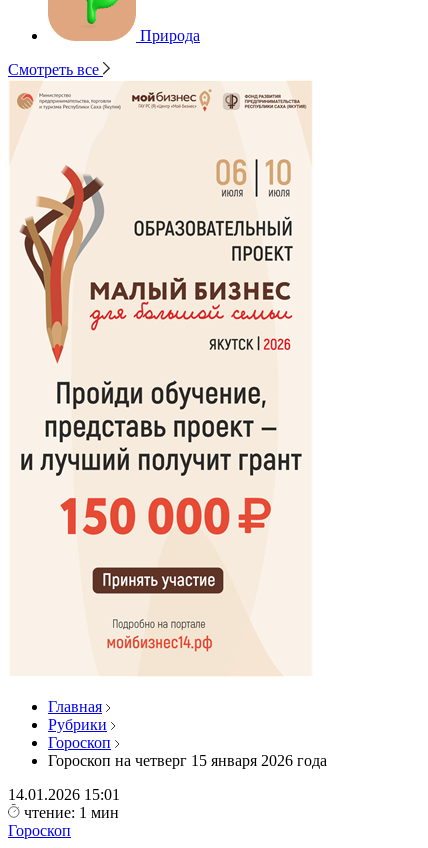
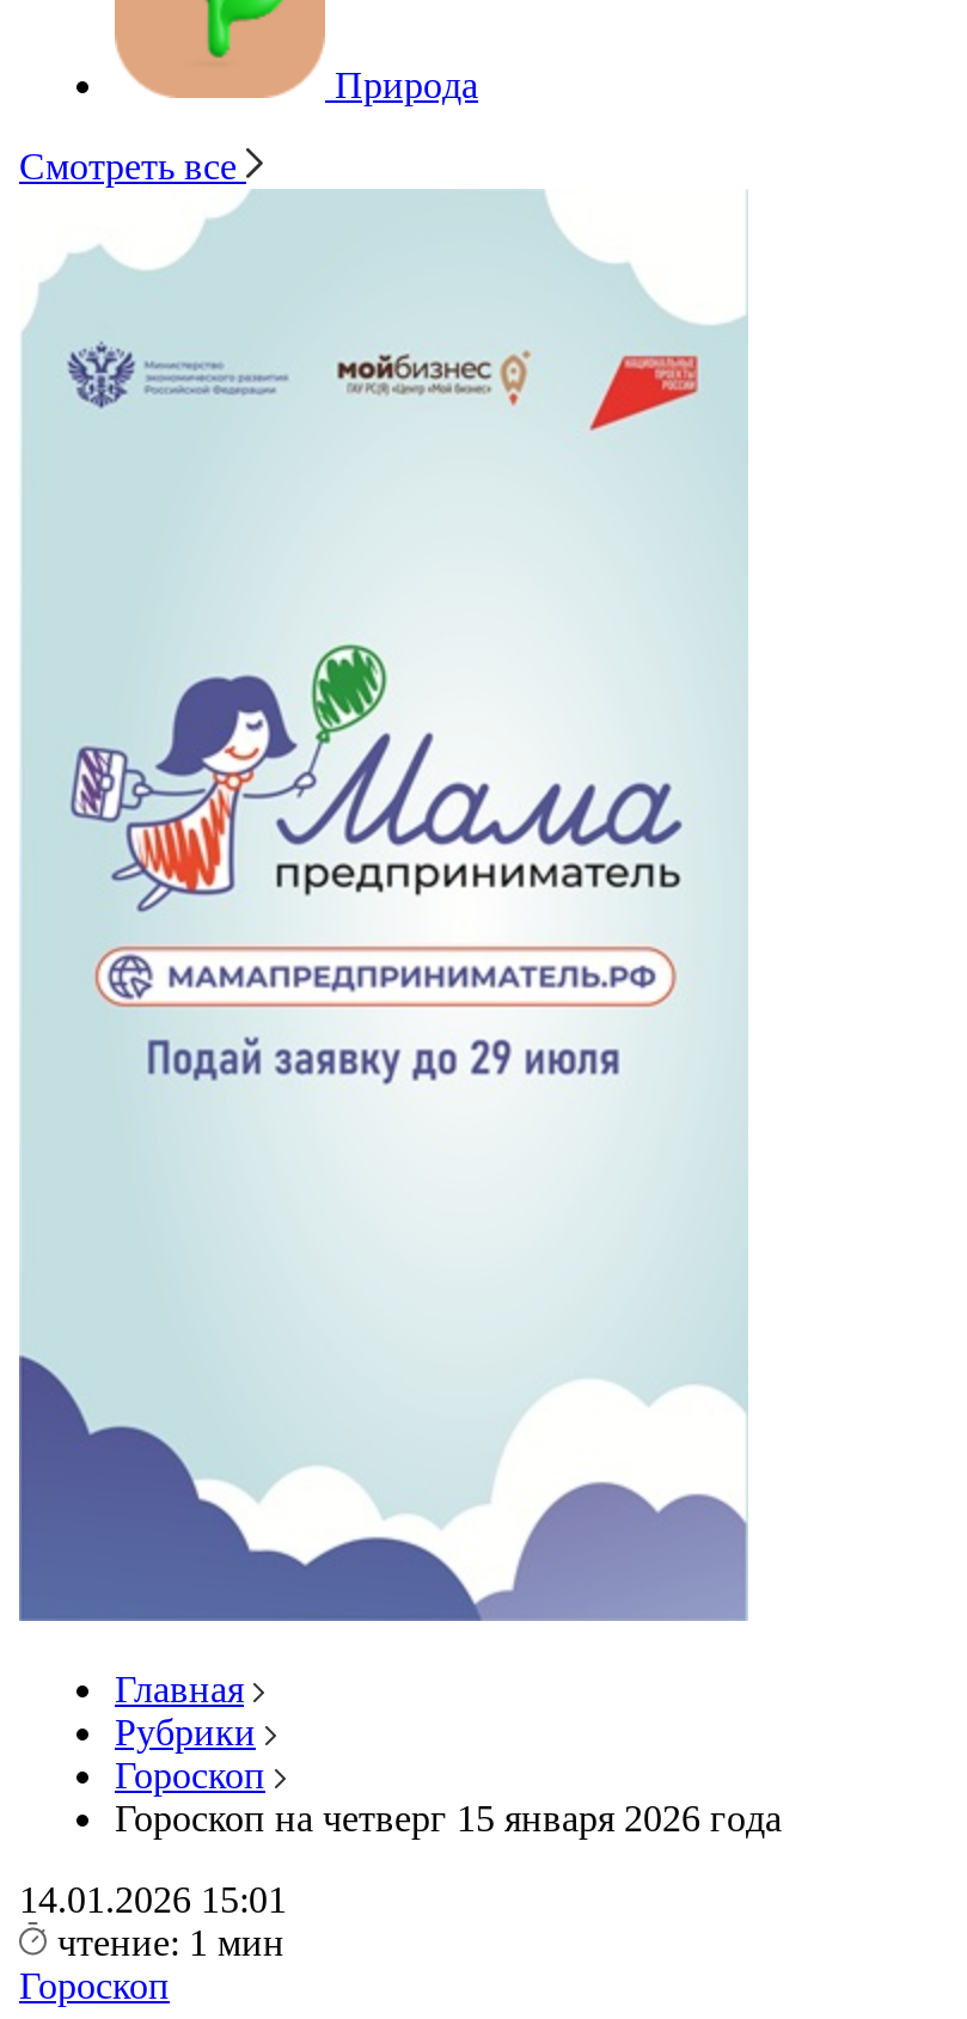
- [image]
+ [image]
